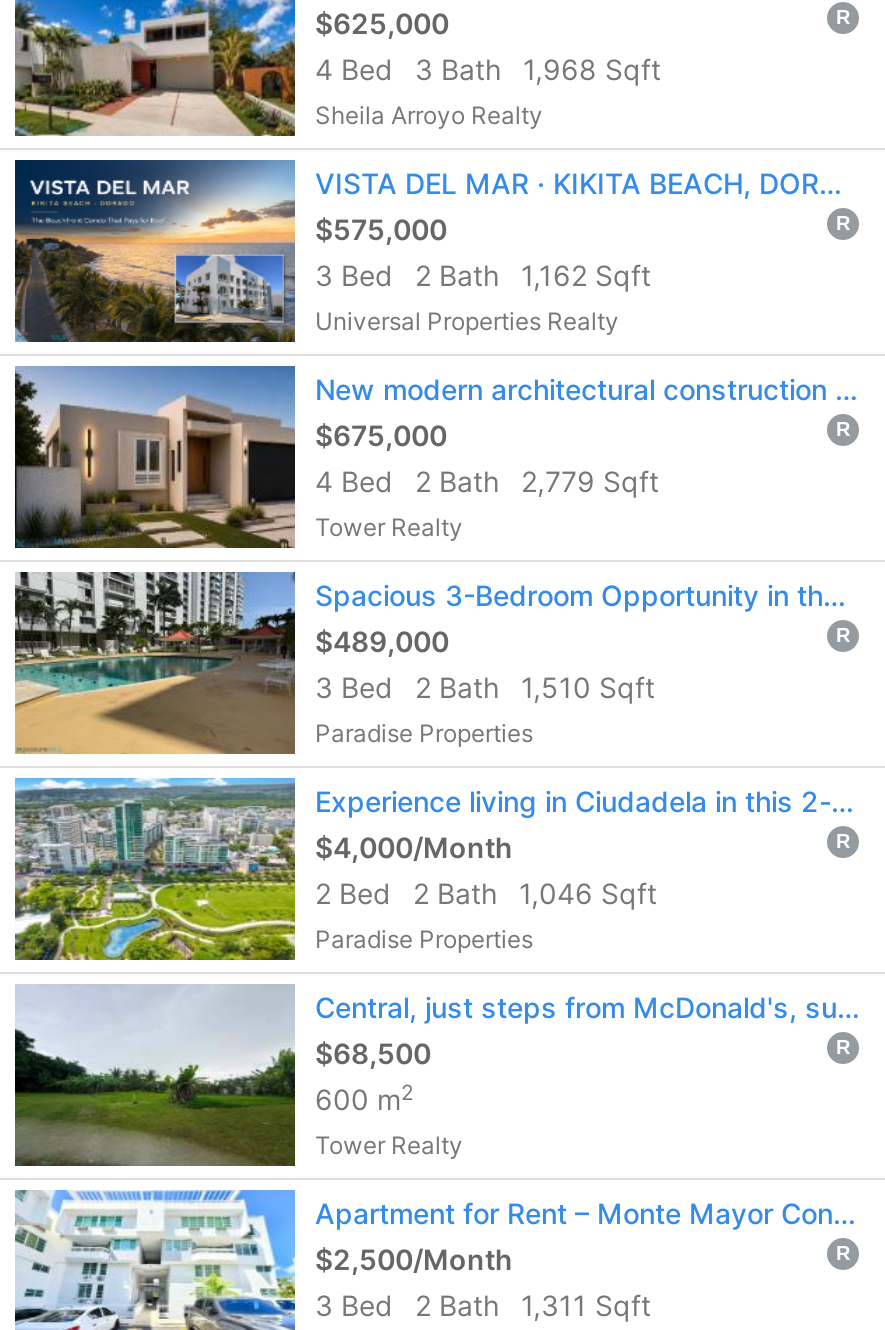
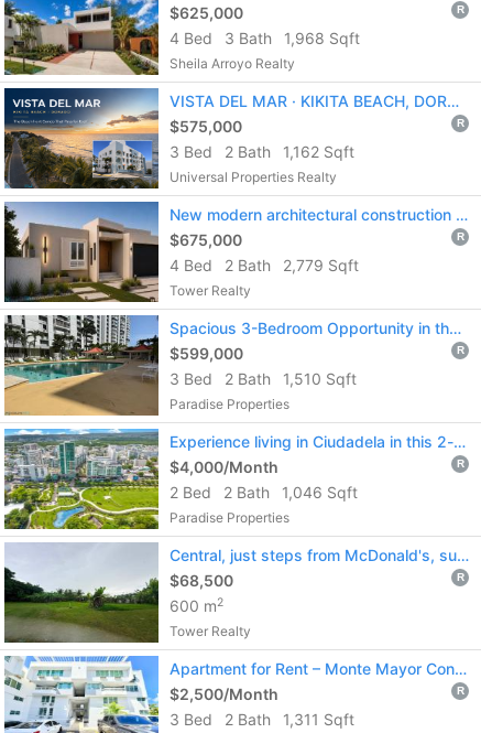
- $489,000
+ $599,000
